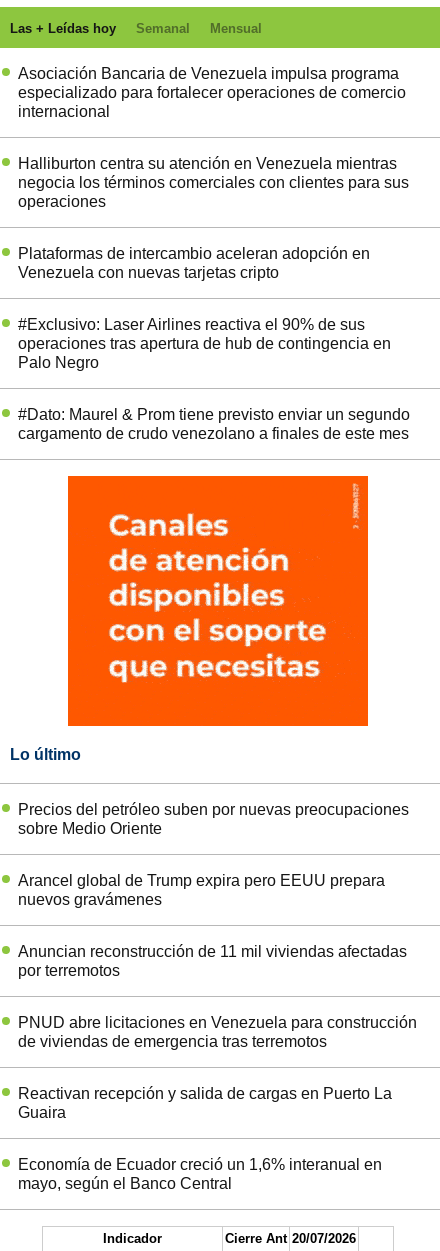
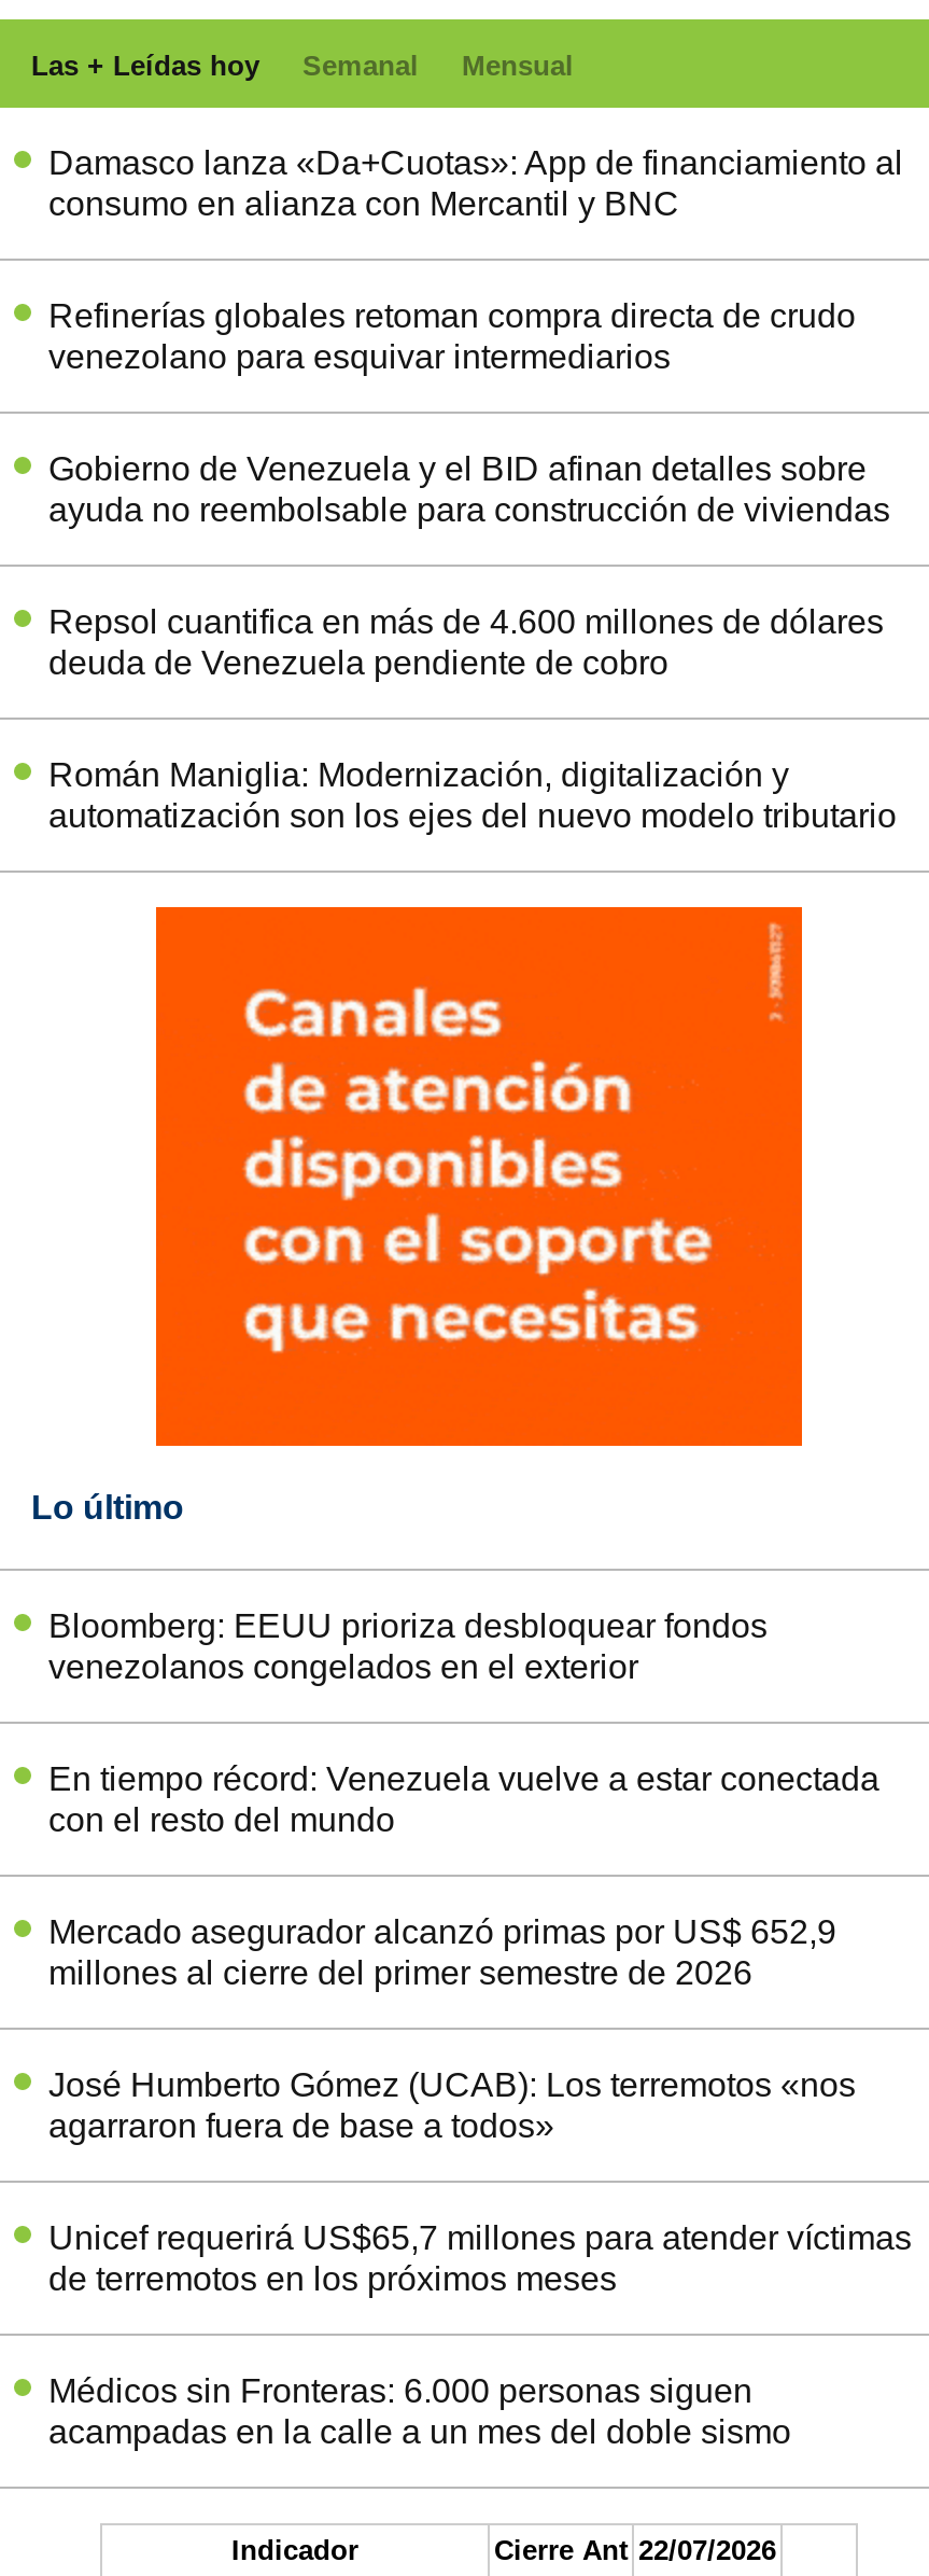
- Asociación Bancaria de Venezuela impulsa programa
- especializado para fortalecer operaciones de comercio
- internacional
+ Damasco lanza «Da+Cuotas»: App de financiamiento al
+ consumo en alianza con Mercantil y BNC

- Halliburton centra su atención en Venezuela mientras
- negocia los términos comerciales con clientes para sus
- operaciones
+ Refinerías globales retoman compra directa de crudo
+ venezolano para esquivar intermediarios

- Plataformas de intercambio aceleran adopción en
- Venezuela con nuevas tarjetas cripto
+ Gobierno de Venezuela y el BID afinan detalles sobre
+ ayuda no reembolsable para construcción de viviendas

- #Exclusivo: Laser Airlines reactiva el 90% de sus
- operaciones tras apertura de hub de contingencia en
- Palo Negro
+ Repsol cuantifica en más de 4.600 millones de dólares
+ deuda de Venezuela pendiente de cobro

- #Dato: Maurel & Prom tiene previsto enviar un segundo
- cargamento de crudo venezolano a finales de este mes
+ Román Maniglia: Modernización, digitalización y
+ automatización son los ejes del nuevo modelo tributario

- Precios del petróleo suben por nuevas preocupaciones
- sobre Medio Oriente
+ Bloomberg: EEUU prioriza desbloquear fondos
+ venezolanos congelados en el exterior

- Arancel global de Trump expira pero EEUU prepara
- nuevos gravámenes
+ En tiempo récord: Venezuela vuelve a estar conectada
+ con el resto del mundo

- Anuncian reconstrucción de 11 mil viviendas afectadas
- por terremotos
+ Mercado asegurador alcanzó primas por US$ 652,9
+ millones al cierre del primer semestre de 2026

- PNUD abre licitaciones en Venezuela para construcción
- de viviendas de emergencia tras terremotos
+ José Humberto Gómez (UCAB): Los terremotos «nos
+ agarraron fuera de base a todos»

- Reactivan recepción y salida de cargas en Puerto La
- Guaira
+ Unicef requerirá US$65,7 millones para atender víctimas
+ de terremotos en los próximos meses

- Economía de Ecuador creció un 1,6% interanual en
- mayo, según el Banco Central
+ Médicos sin Fronteras: 6.000 personas siguen
+ acampadas en la calle a un mes del doble sismo

- Cierre Ant 20/07/2026
+ Cierre Ant 22/07/2026
